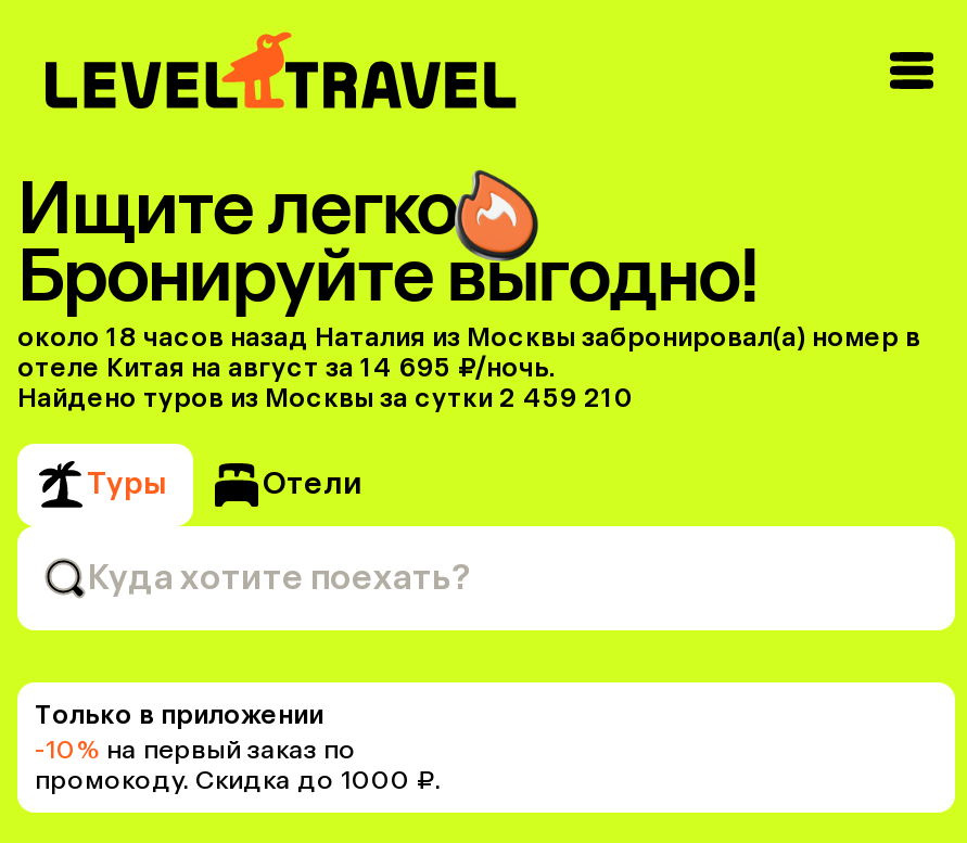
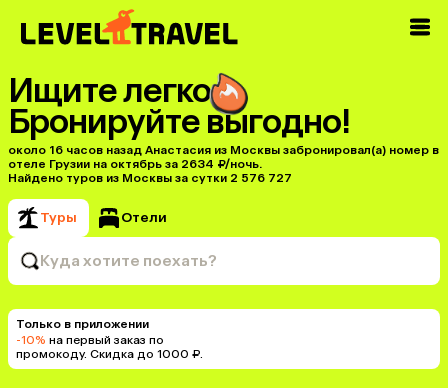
- около 18 часов назад Наталия из Москвы забронировал(а) номер в
+ около 16 часов назад Анастасия из Москвы забронировал(а) номер в

- отеле Китая на август за 14 695 ₽/ночь.
+ отеле Грузии на октябрь за 2634 ₽/ночь.

- Найдено туров из Москвы за сутки 2 459 210
+ Найдено туров из Москвы за сутки 2 576 727
